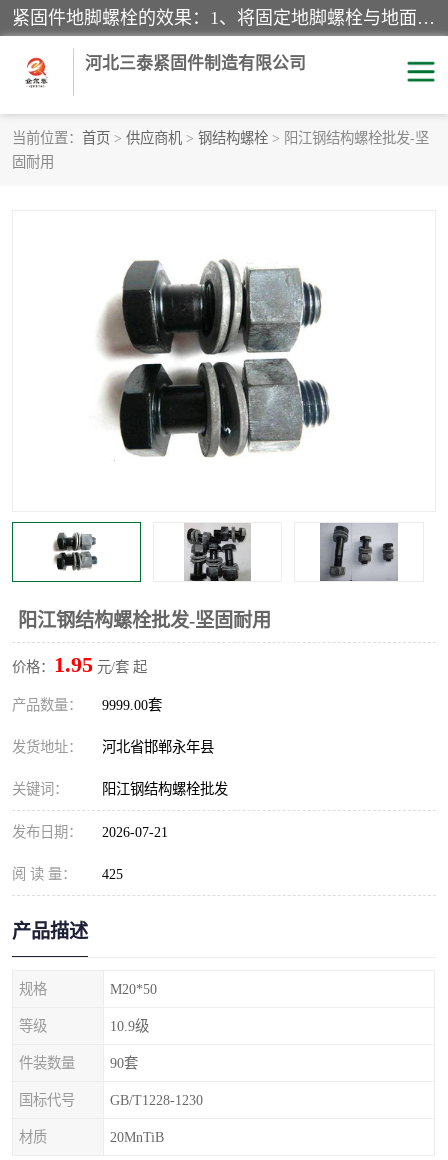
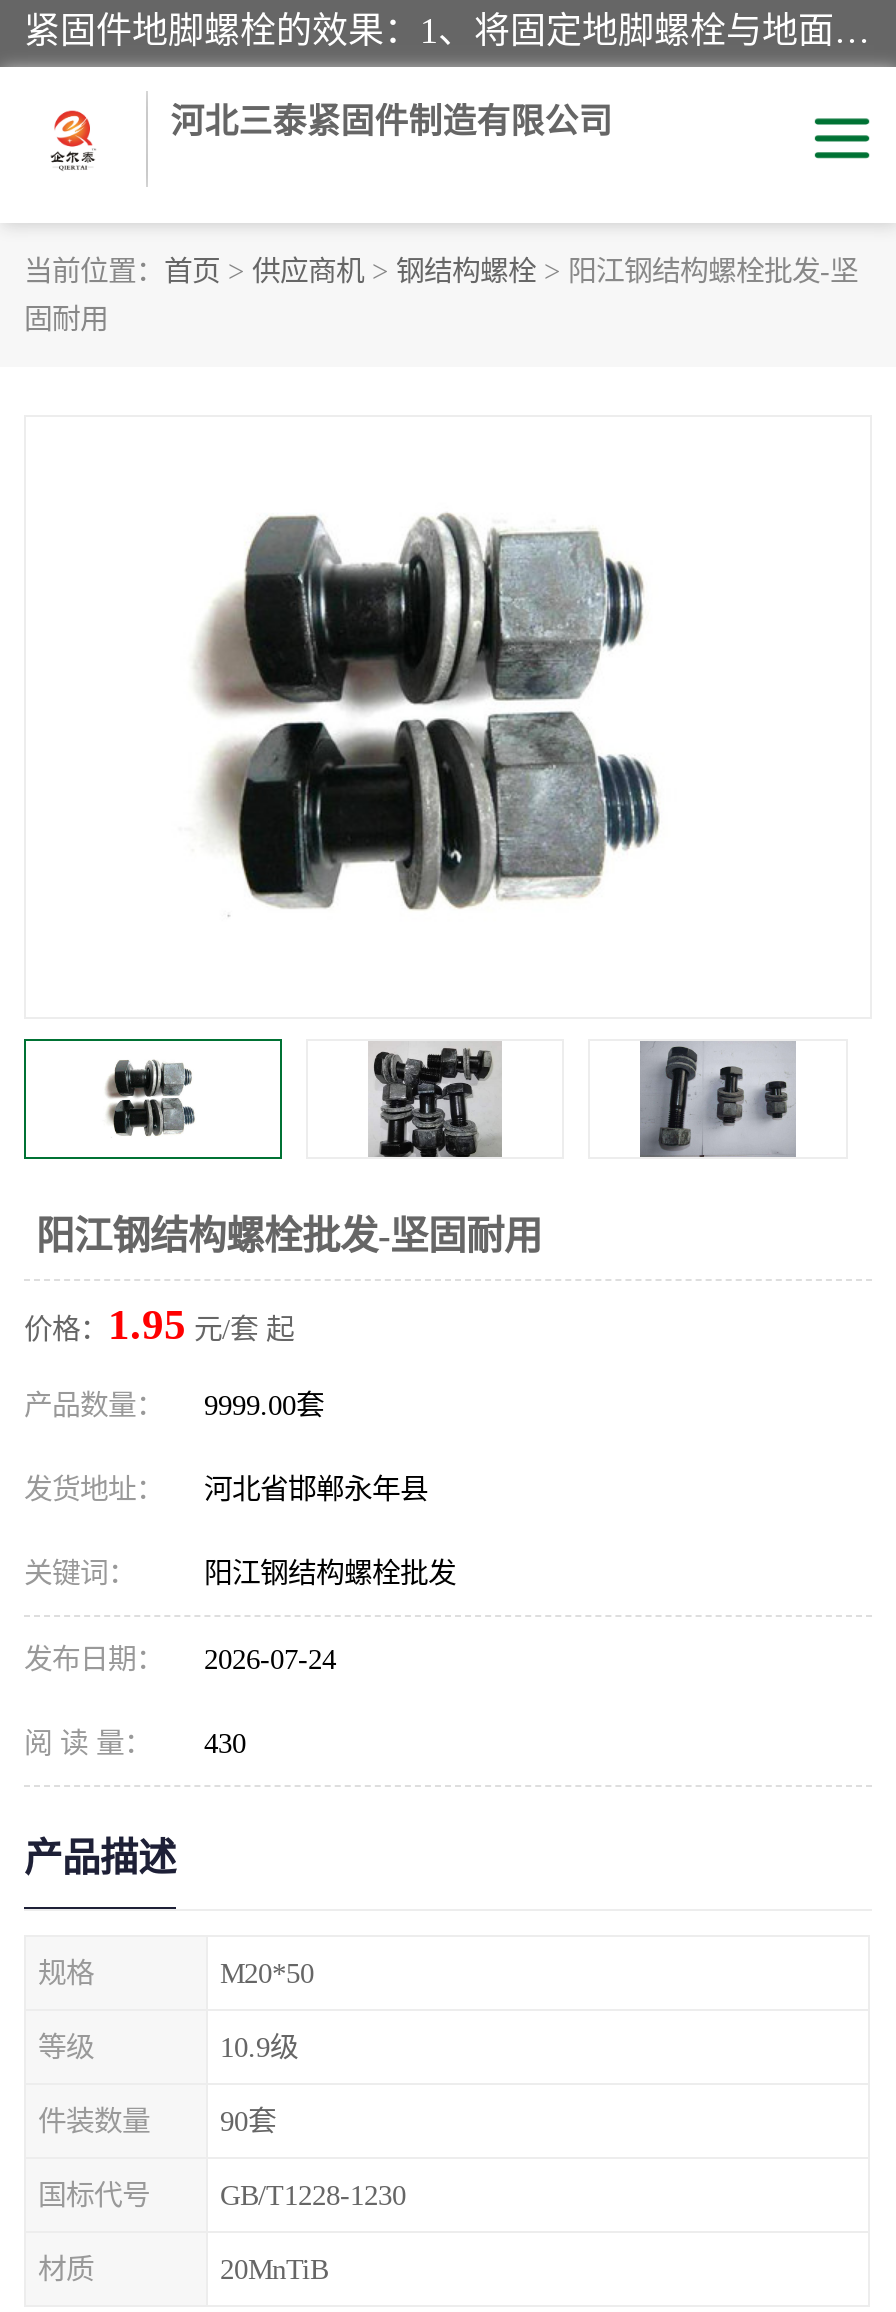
- 发布日期： 2026-07-21
+ 发布日期： 2026-07-24

- 阅 读 量： 425
+ 阅 读 量： 430
